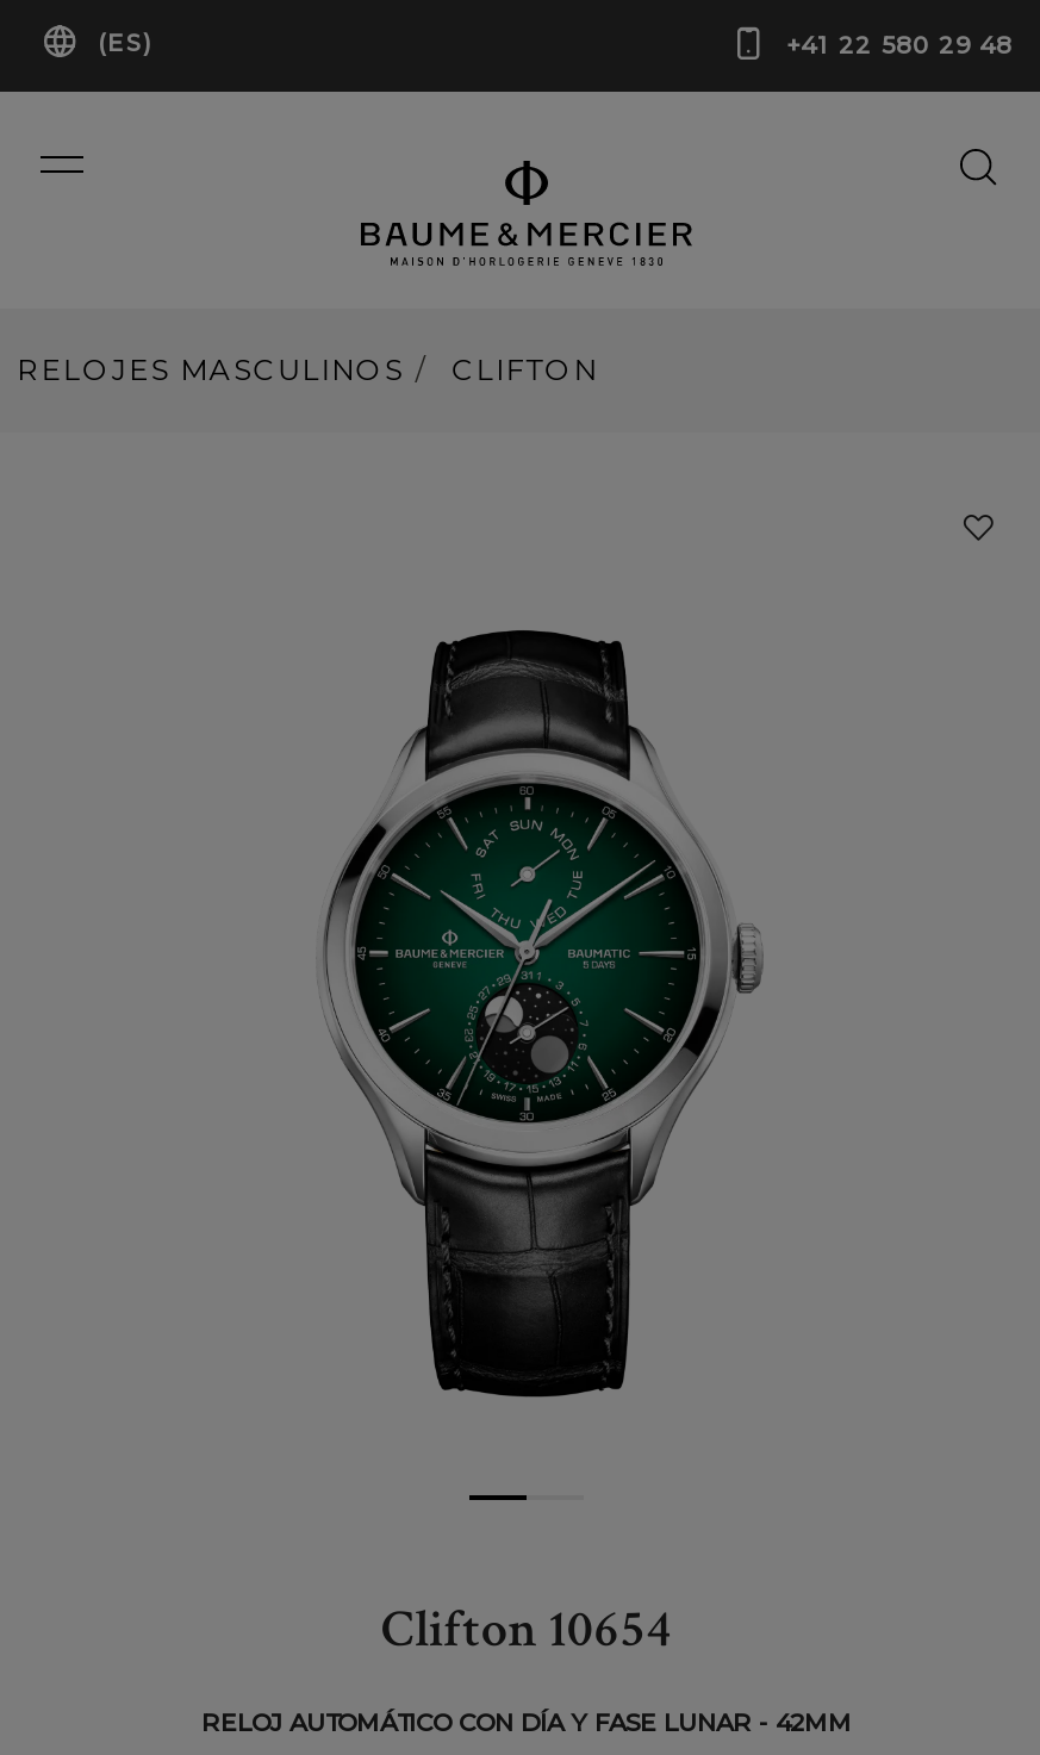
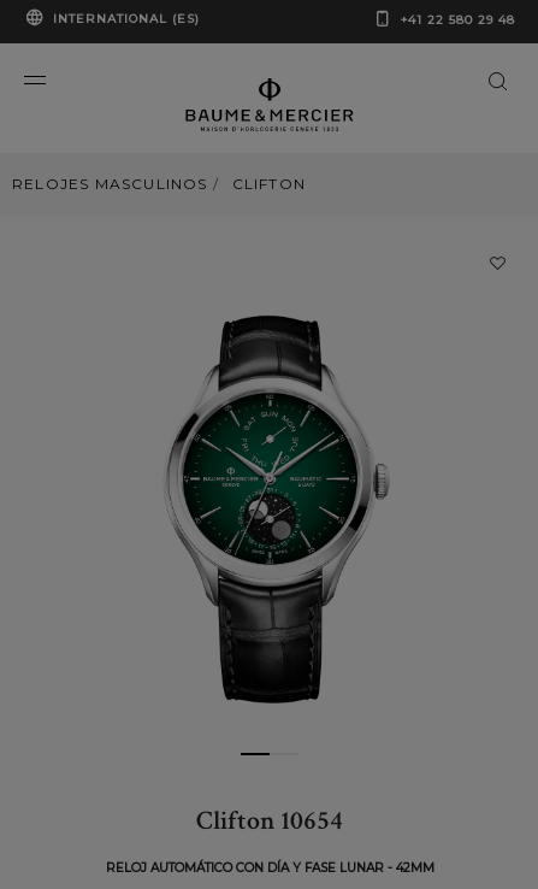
- (ES)
+ INTERNATIONAL (ES)
